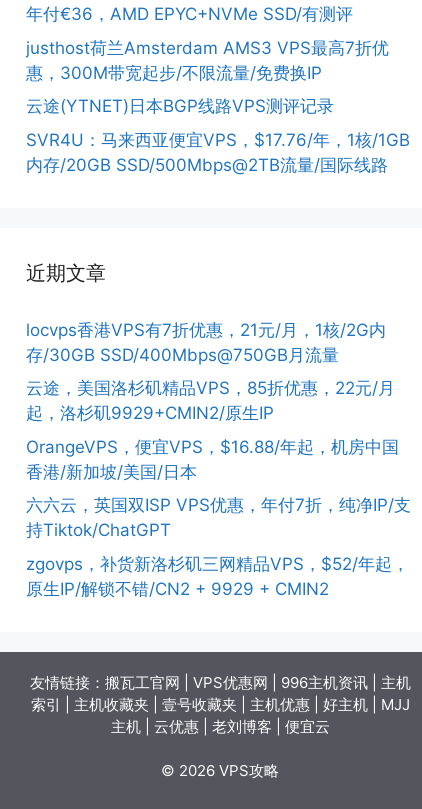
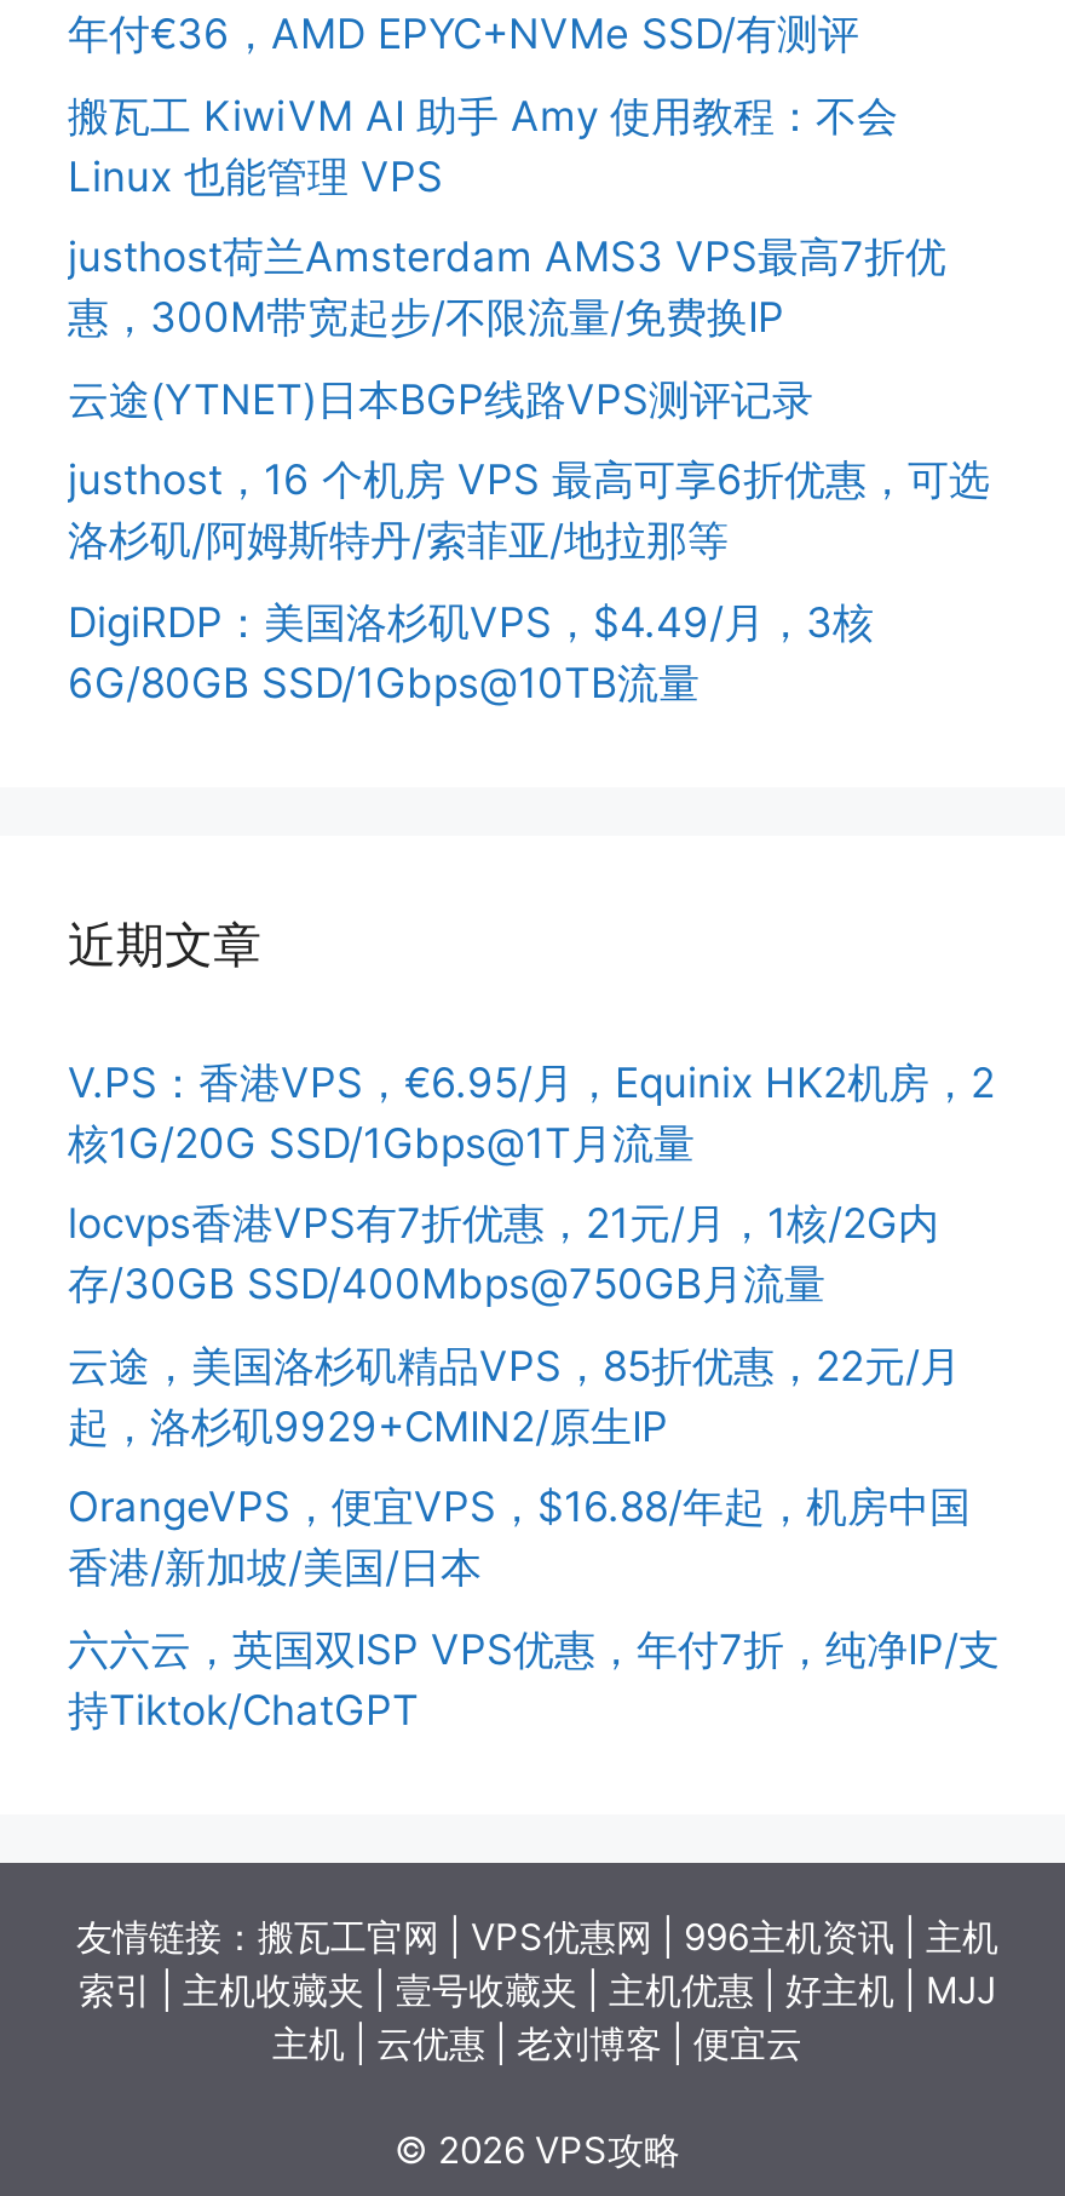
+ 搬瓦工 KiwiVM AI 助手 Amy 使用教程：不会
+ Linux 也能管理 VPS

- SVR4U：马来西亚便宜VPS，$17.76/年，1核/1GB
- 内存/20GB SSD/500Mbps@2TB流量/国际线路
+ justhost，16 个机房 VPS 最高可享6折优惠，可选
+ 洛杉矶/阿姆斯特丹/索菲亚/地拉那等
+ DigiRDP：美国洛杉矶VPS，$4.49/月，3核
+ 6G/80GB SSD/1Gbps@10TB流量

+ V.PS：香港VPS，€6.95/月，Equinix HK2机房，2
+ 核1G/20G SSD/1Gbps@1T月流量

moved down: locvps香港VPS有7折优惠，21元/月，1核/2G内 | 存/30GB SSD/400Mbps@750GB月流量 | 云途，美国洛杉矶精品VPS，85折优惠，22元/月 | 起，洛杉矶9929+CMIN2/原生IP | OrangeVPS，便宜VPS，$16.88/年起，机房中国 | 香港/新加坡/美国/日本 | 六六云，英国双ISP VPS优惠，年付7折，纯净IP/支 | 持Tiktok/ChatGPT

- zgovps，补货新洛杉矶三网精品VPS，$52/年起，
- 原生IP/解锁不错/CN2 + 9929 + CMIN2
